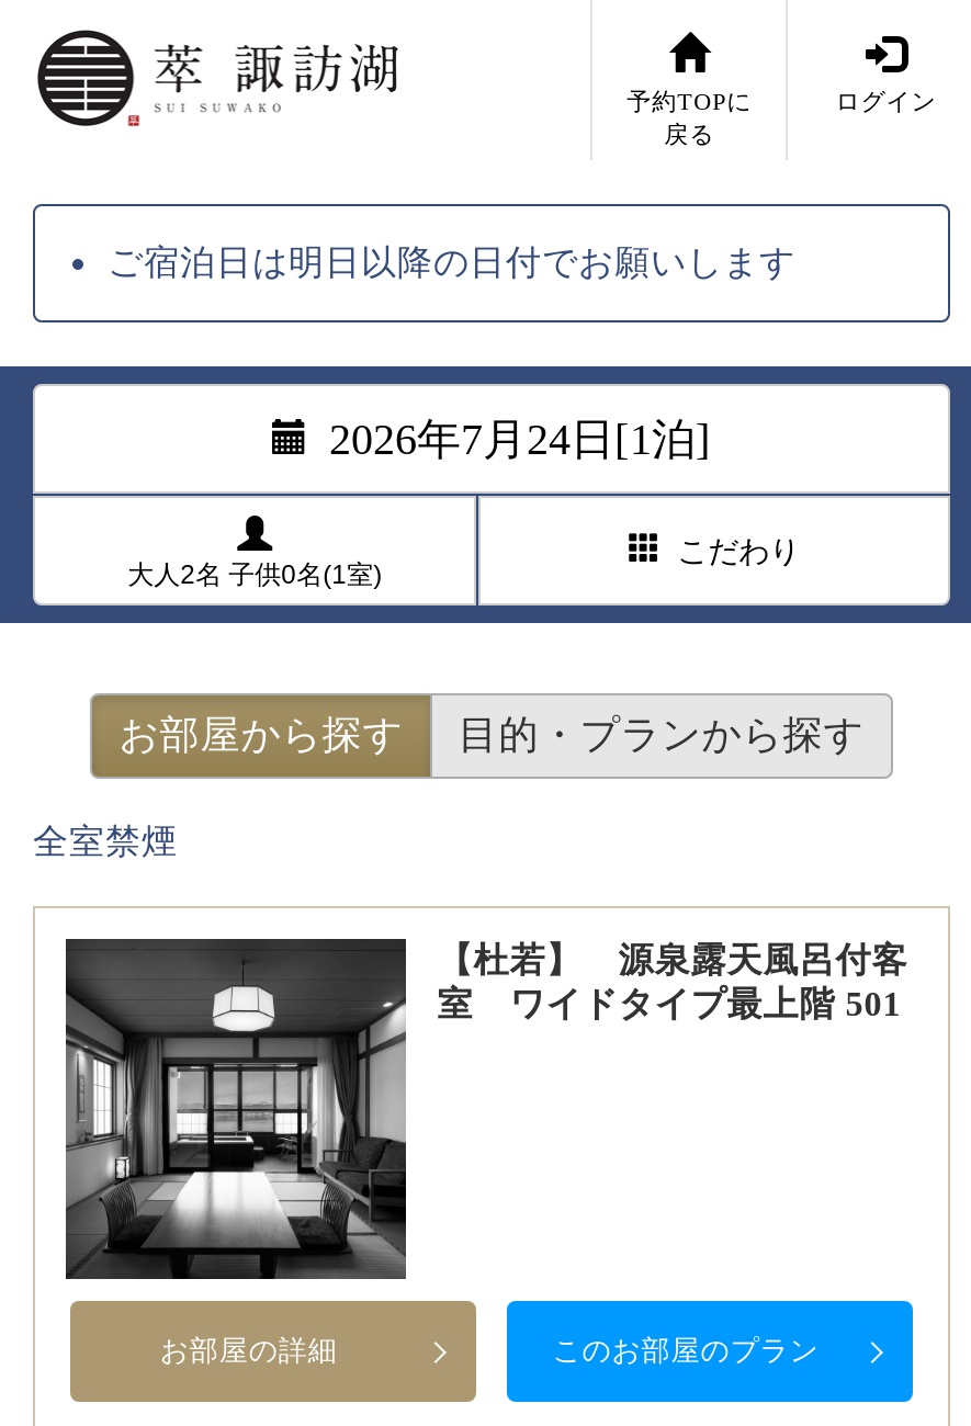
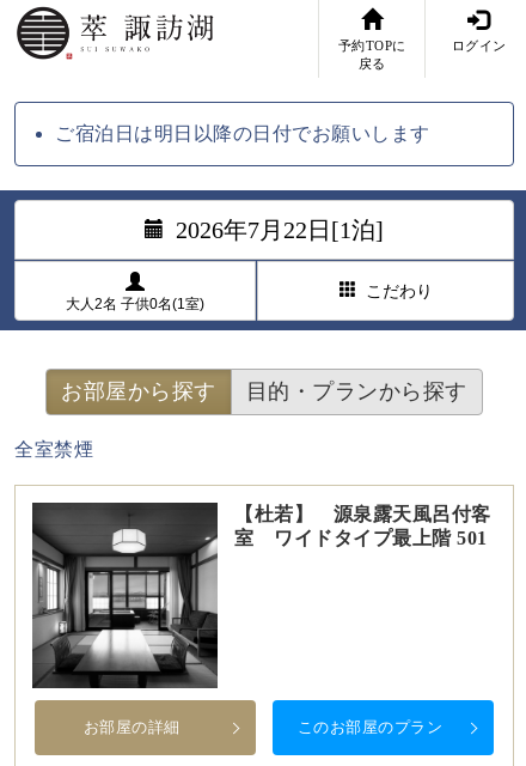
- 2026年7月24日[1泊]
+ 2026年7月22日[1泊]
